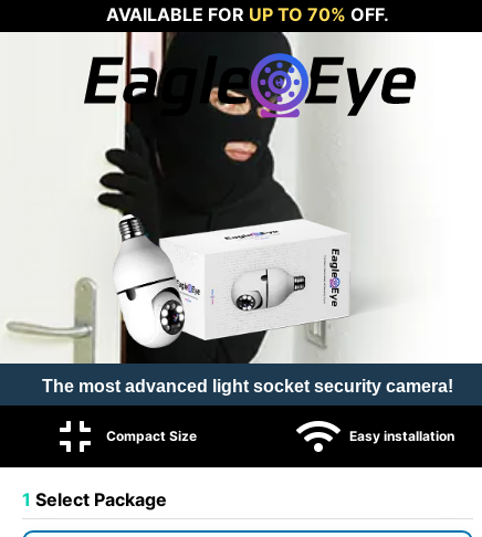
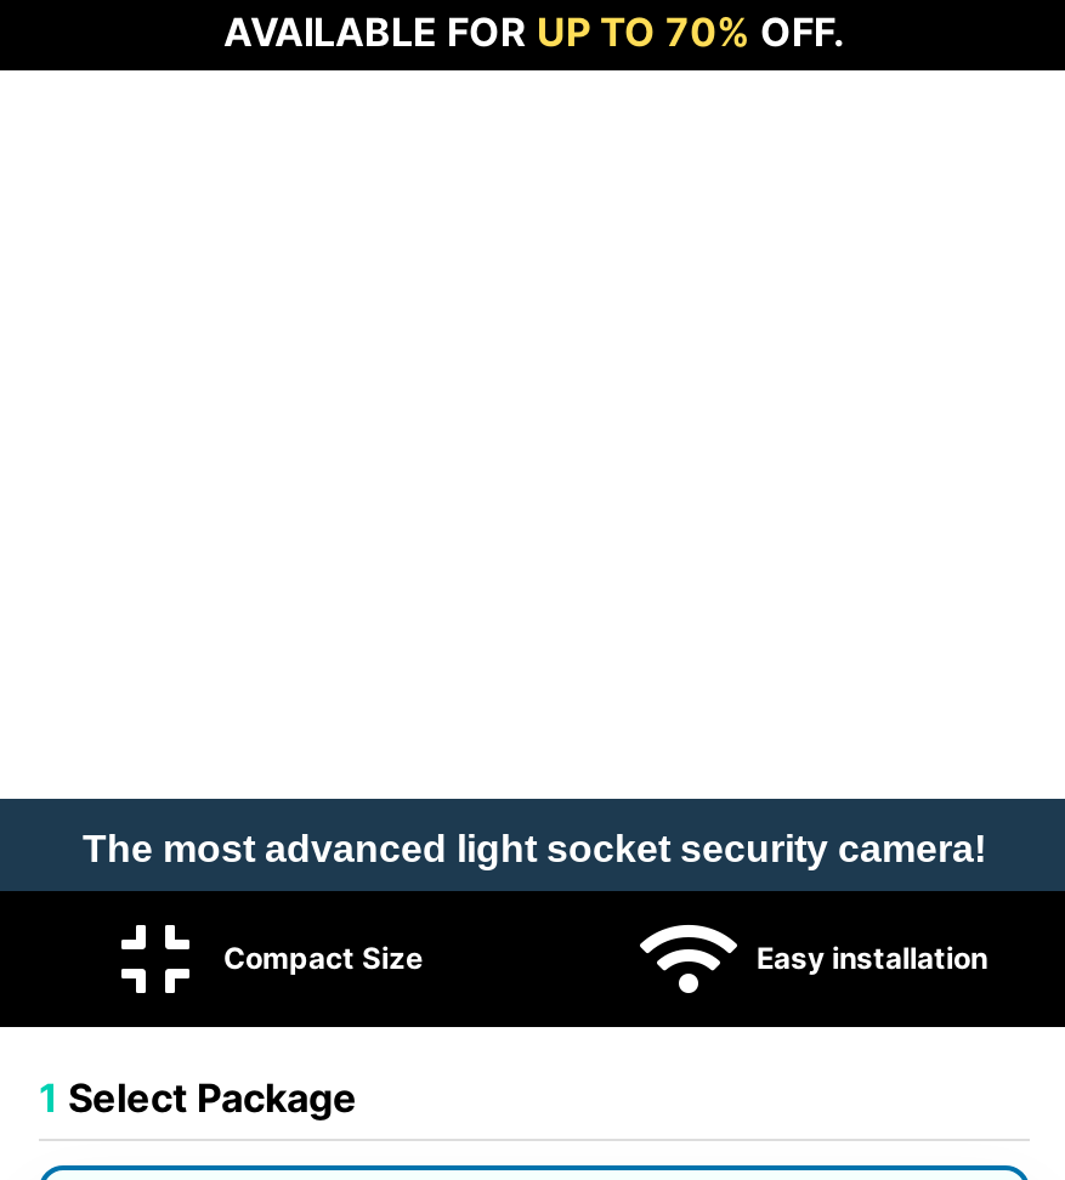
- [image]
